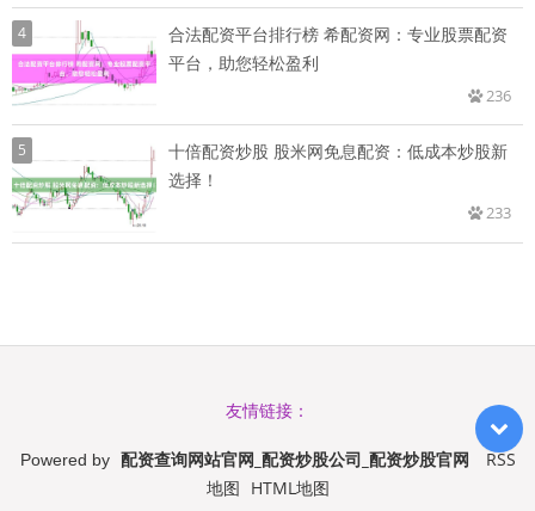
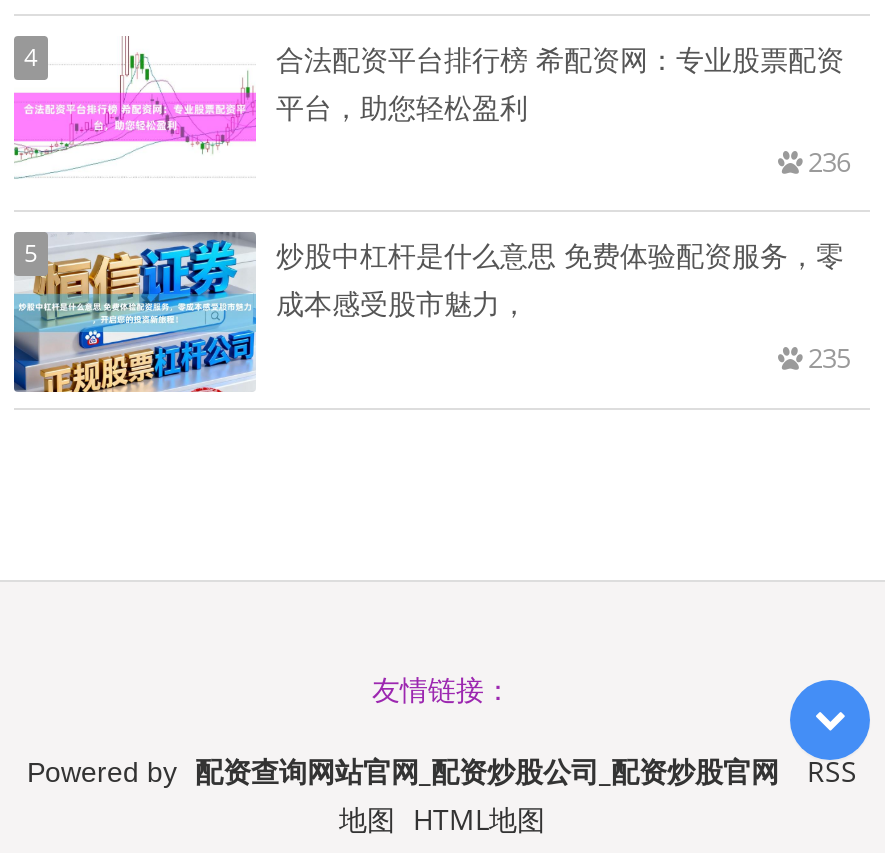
- [image]
- 十倍配资炒股 股米网免息配资：低成本炒股新
- 选择！
+ [image]
+ 炒股中杠杆是什么意思 免费体验配资服务，零
+ 成本感受股市魅力，

- 233
+ 235
